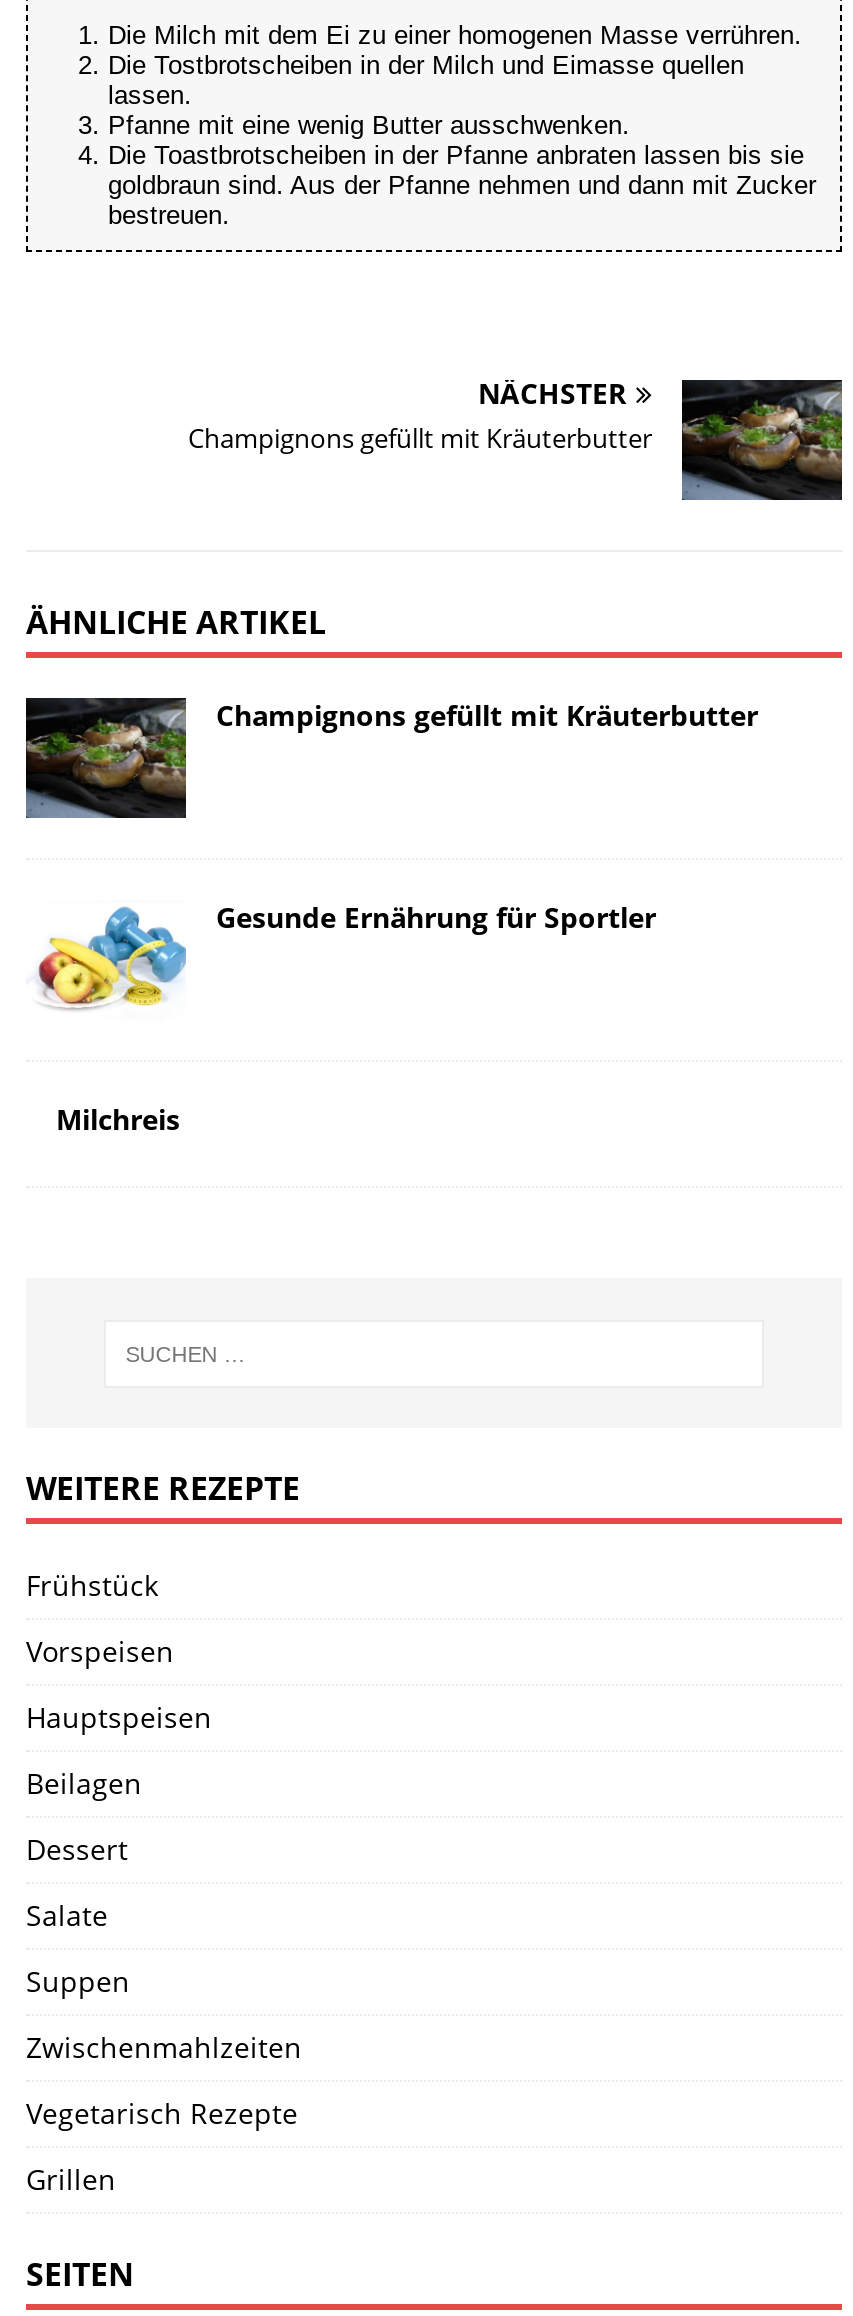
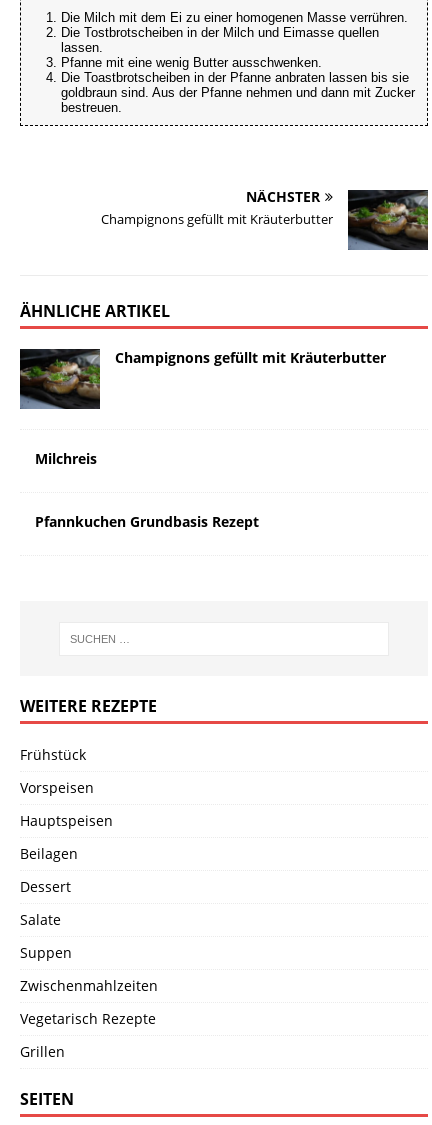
- [image]
- Gesunde Ernährung für Sportler

moved up: Milchreis

+ Pfannkuchen Grundbasis Rezept
